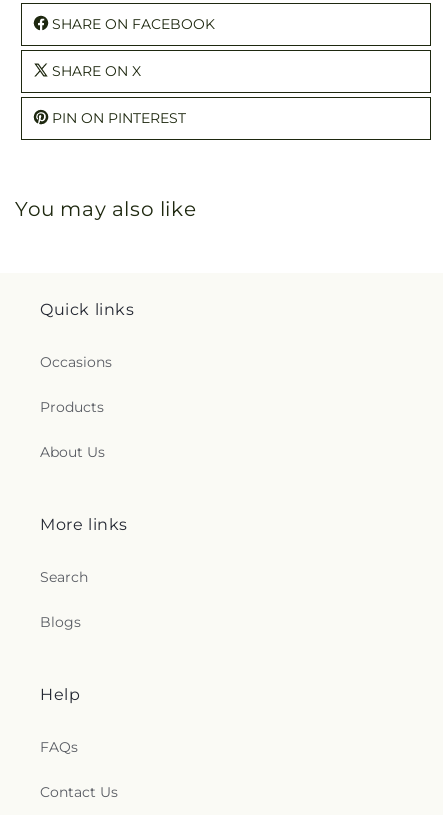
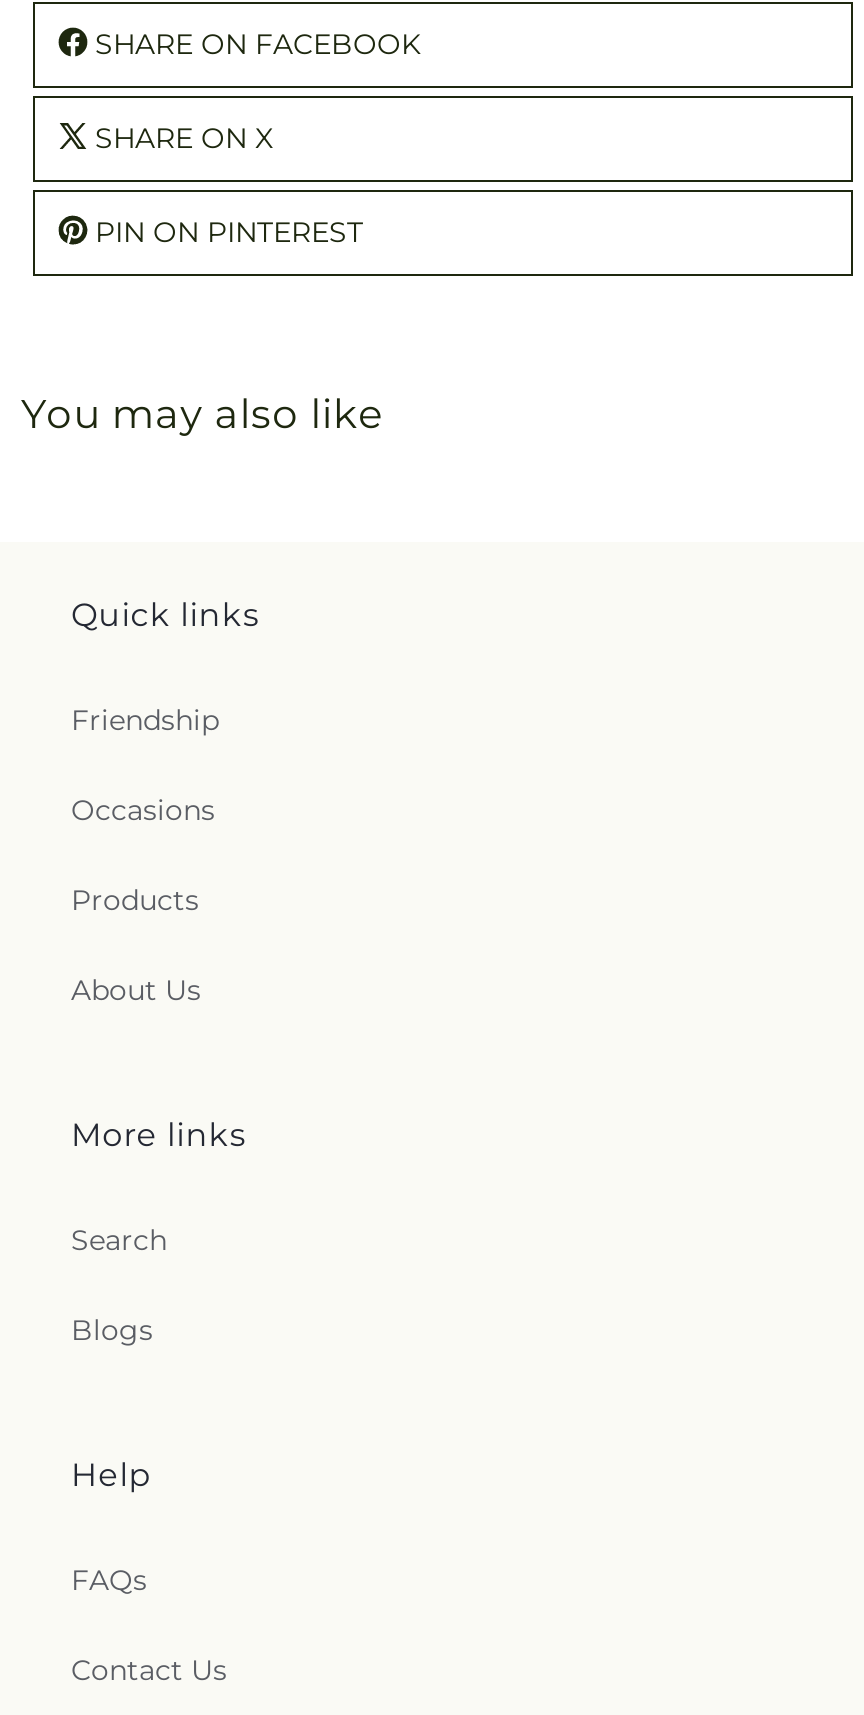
+ Friendship
